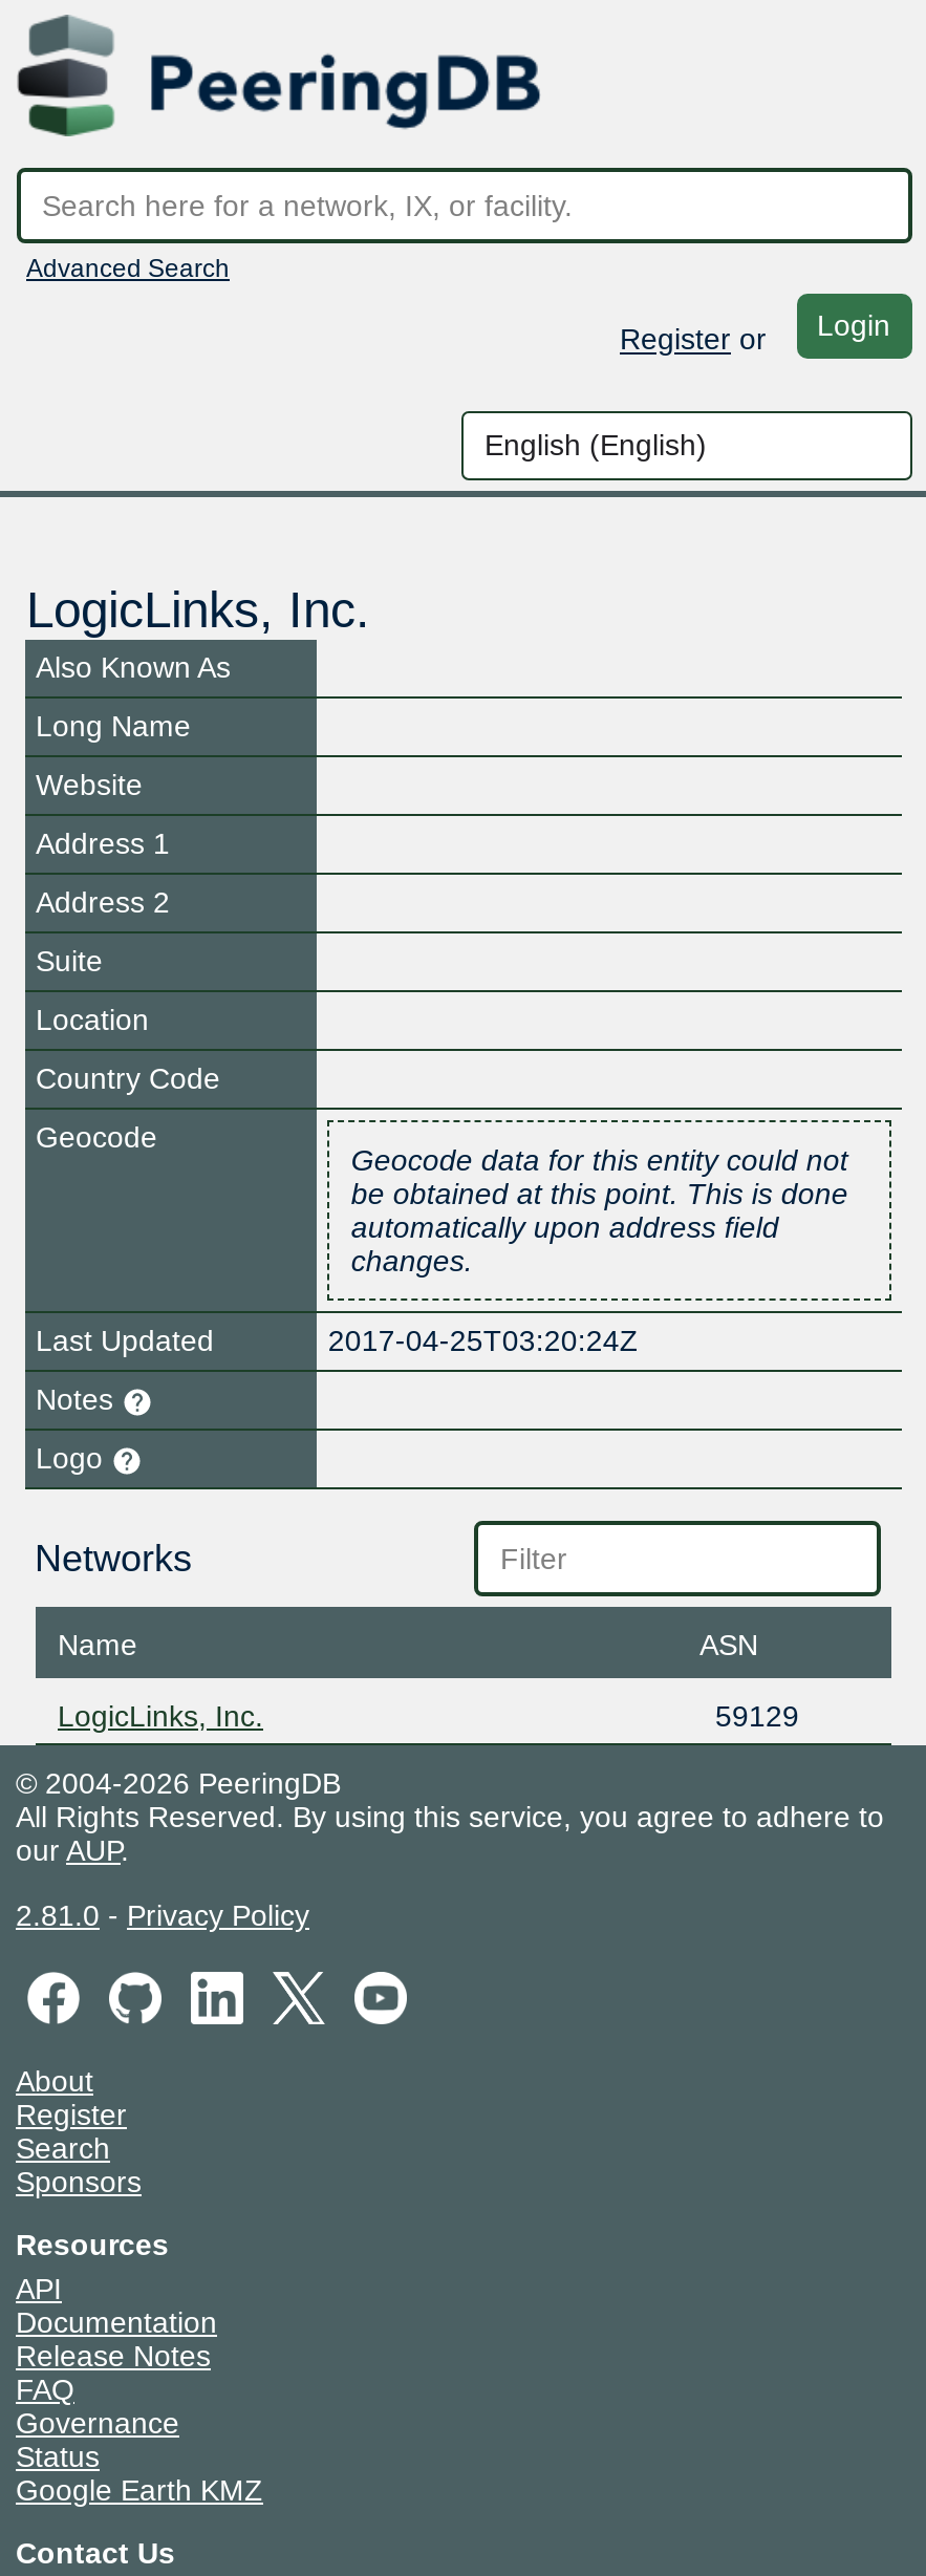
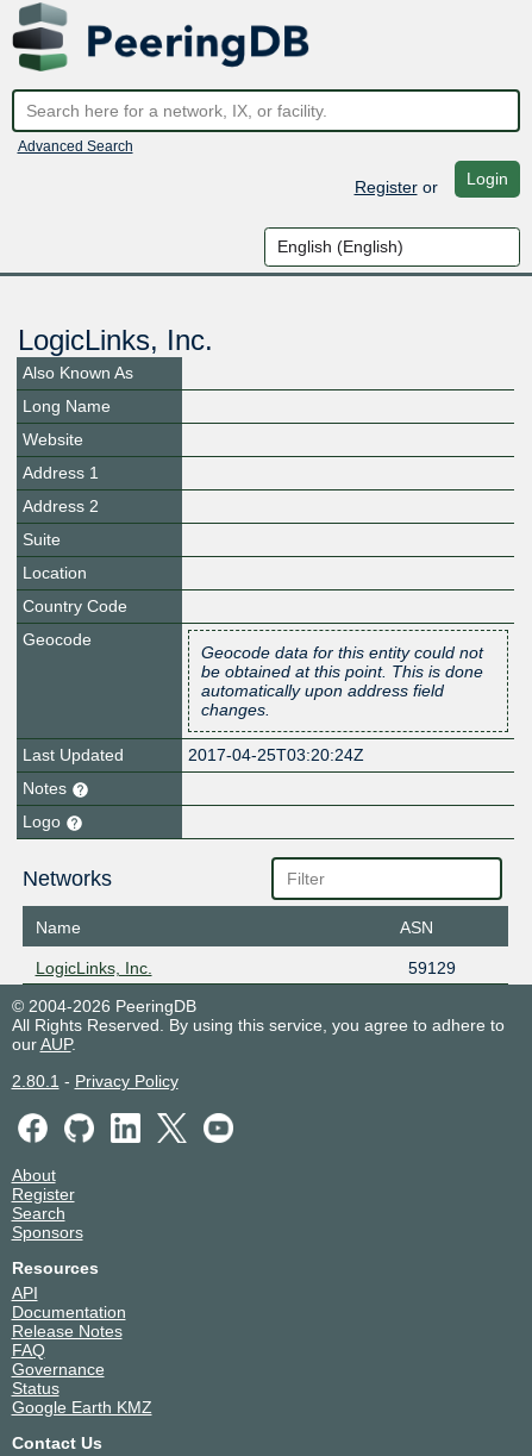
- 2.81.0 - Privacy Policy
+ 2.80.1 - Privacy Policy
